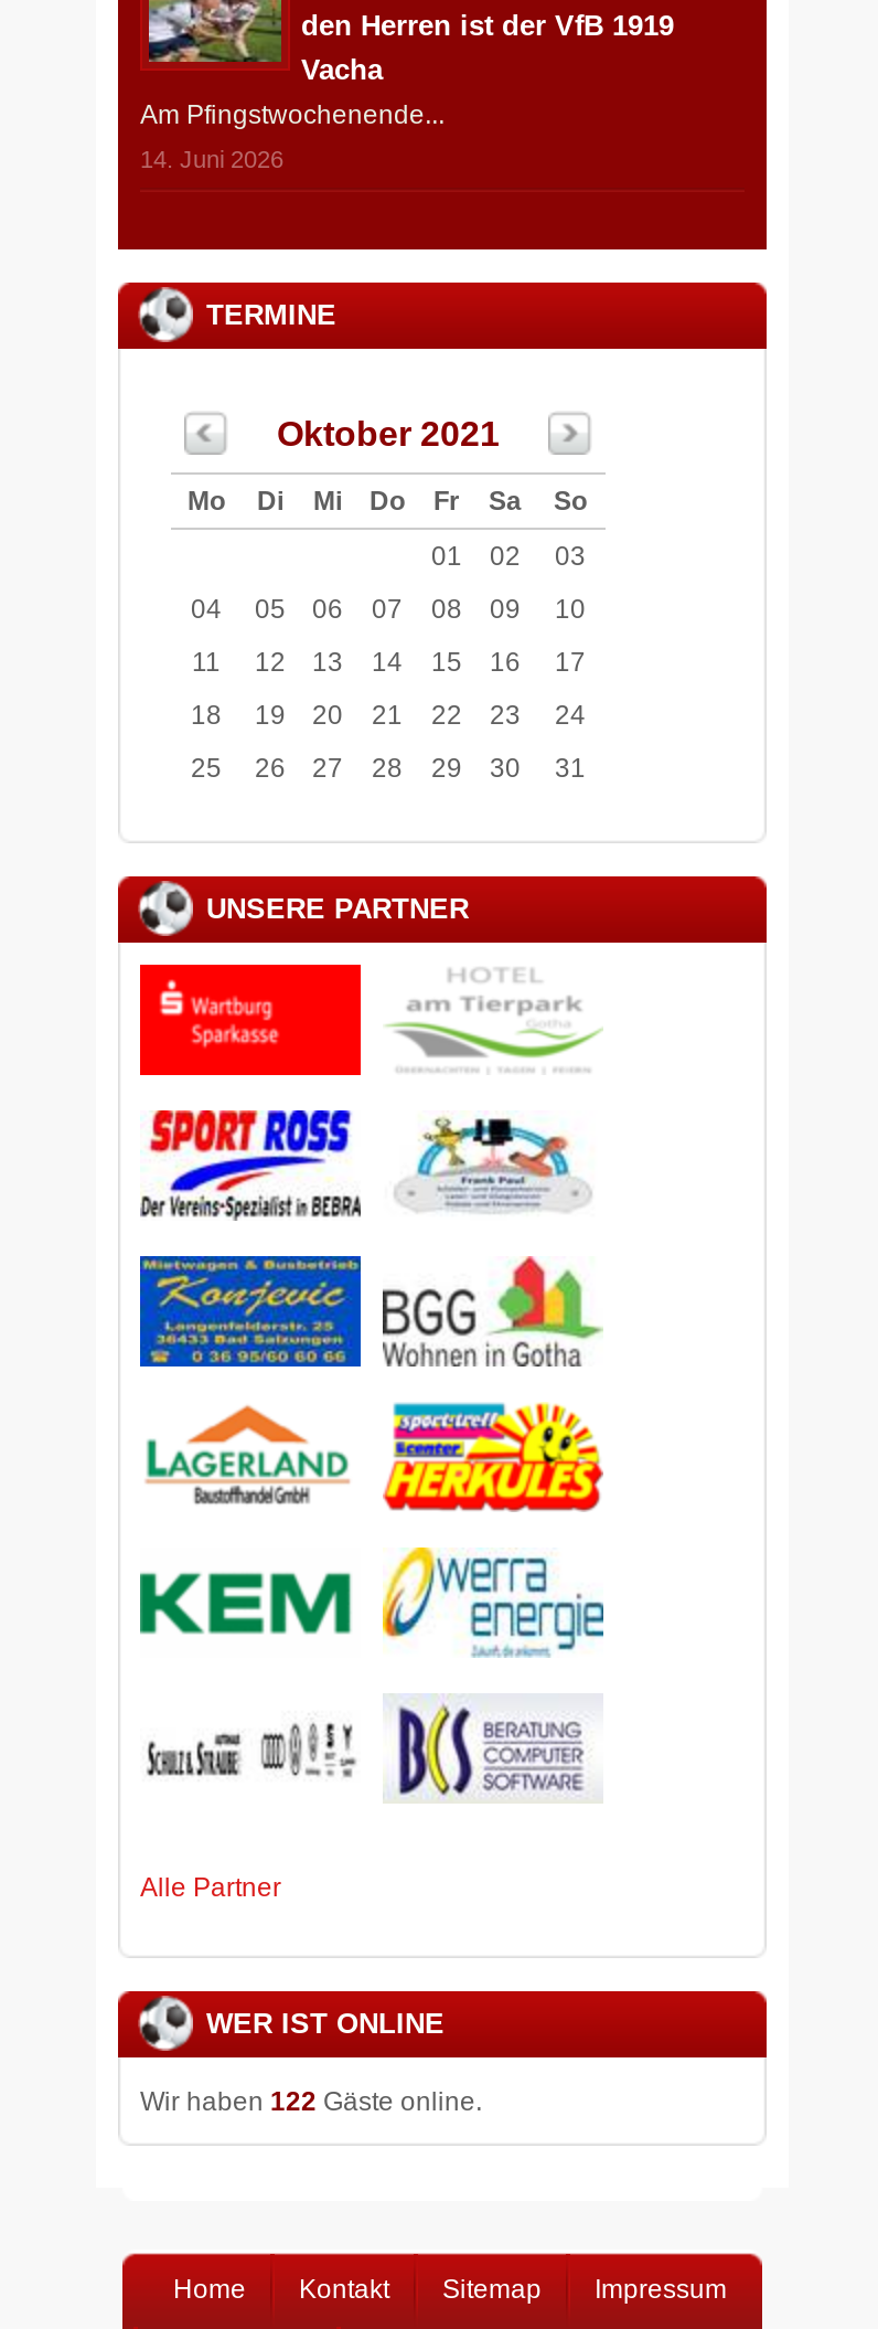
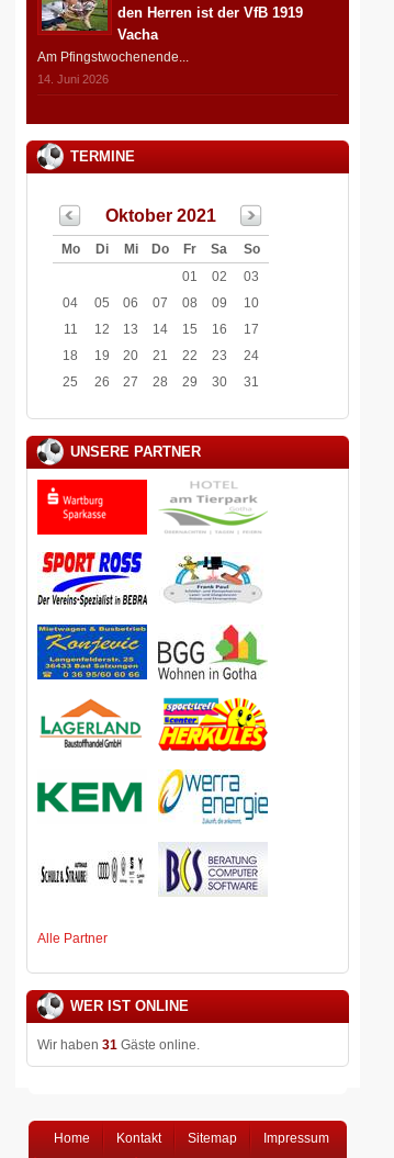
- Wir haben 122 Gäste online.
+ Wir haben 31 Gäste online.
